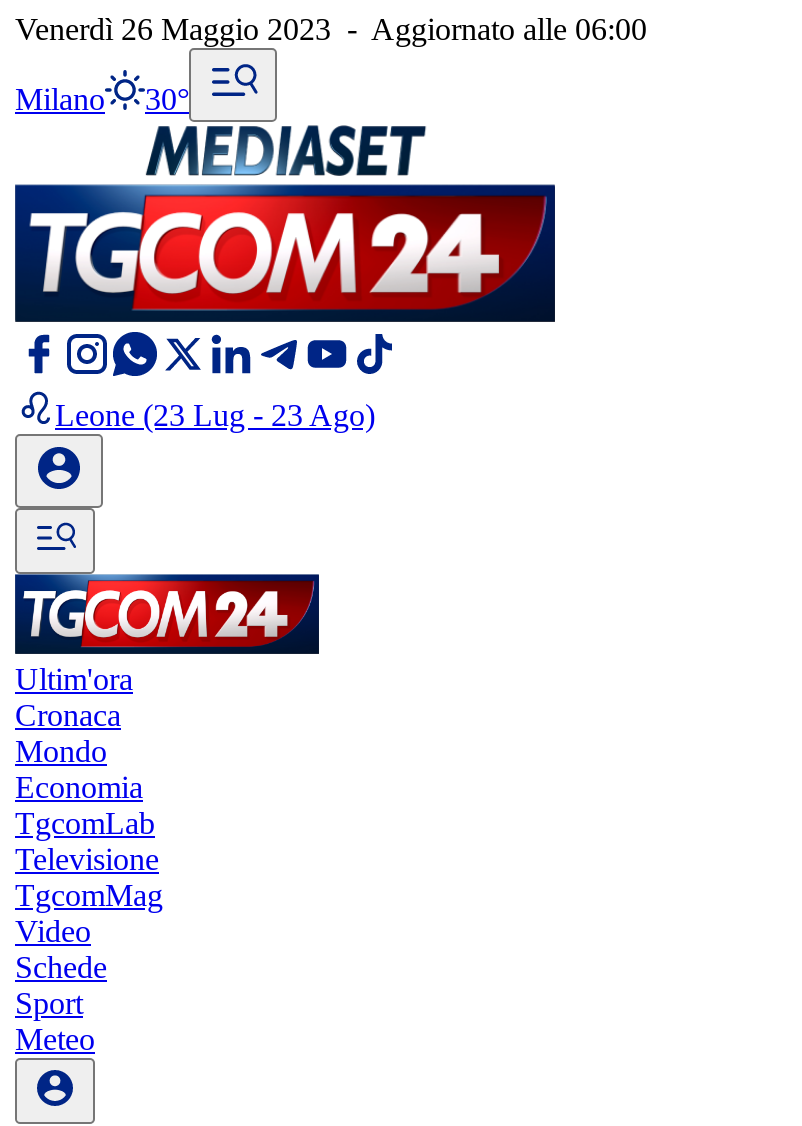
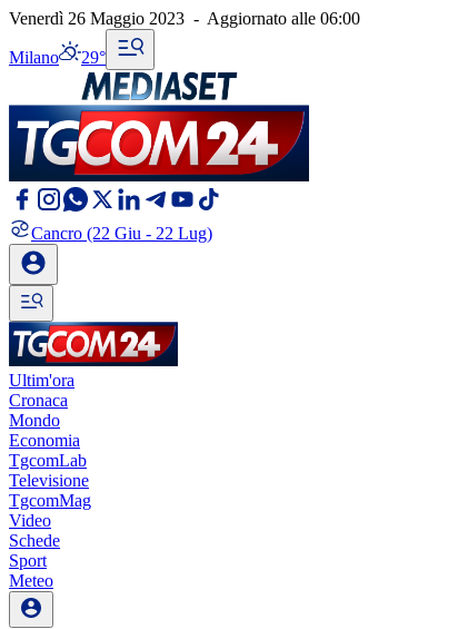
- Milano 30°
+ Milano 29°

- Leone (23 Lug - 23 Ago)
+ Cancro (22 Giu - 22 Lug)
